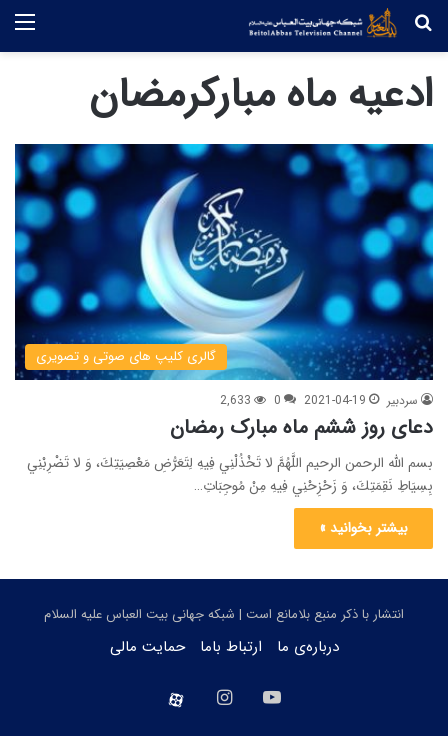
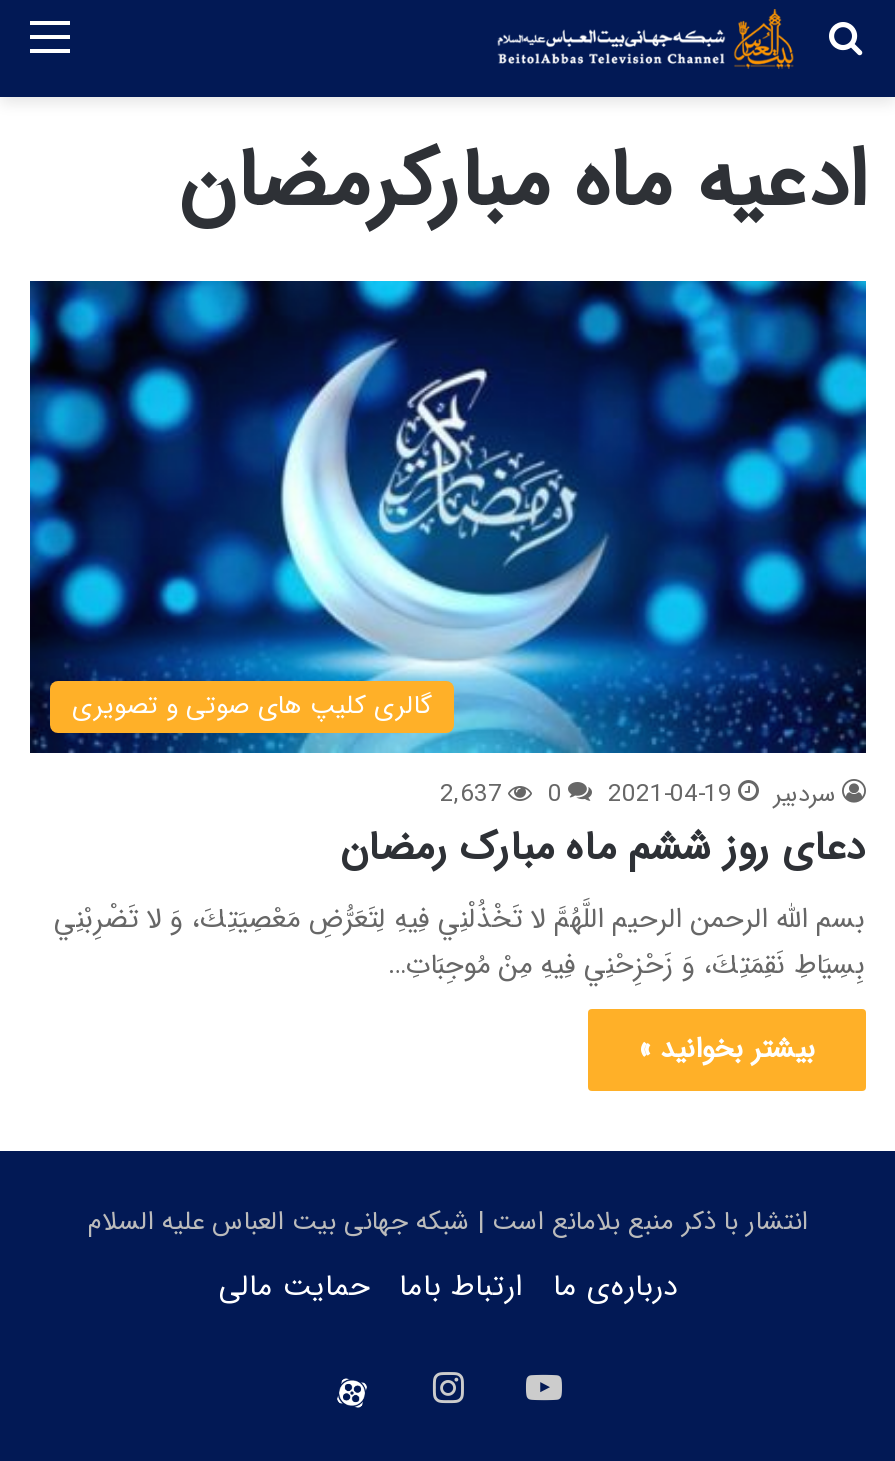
- سردبیر 2021-04-19 0 2,633
+ سردبیر 2021-04-19 0 2,637
